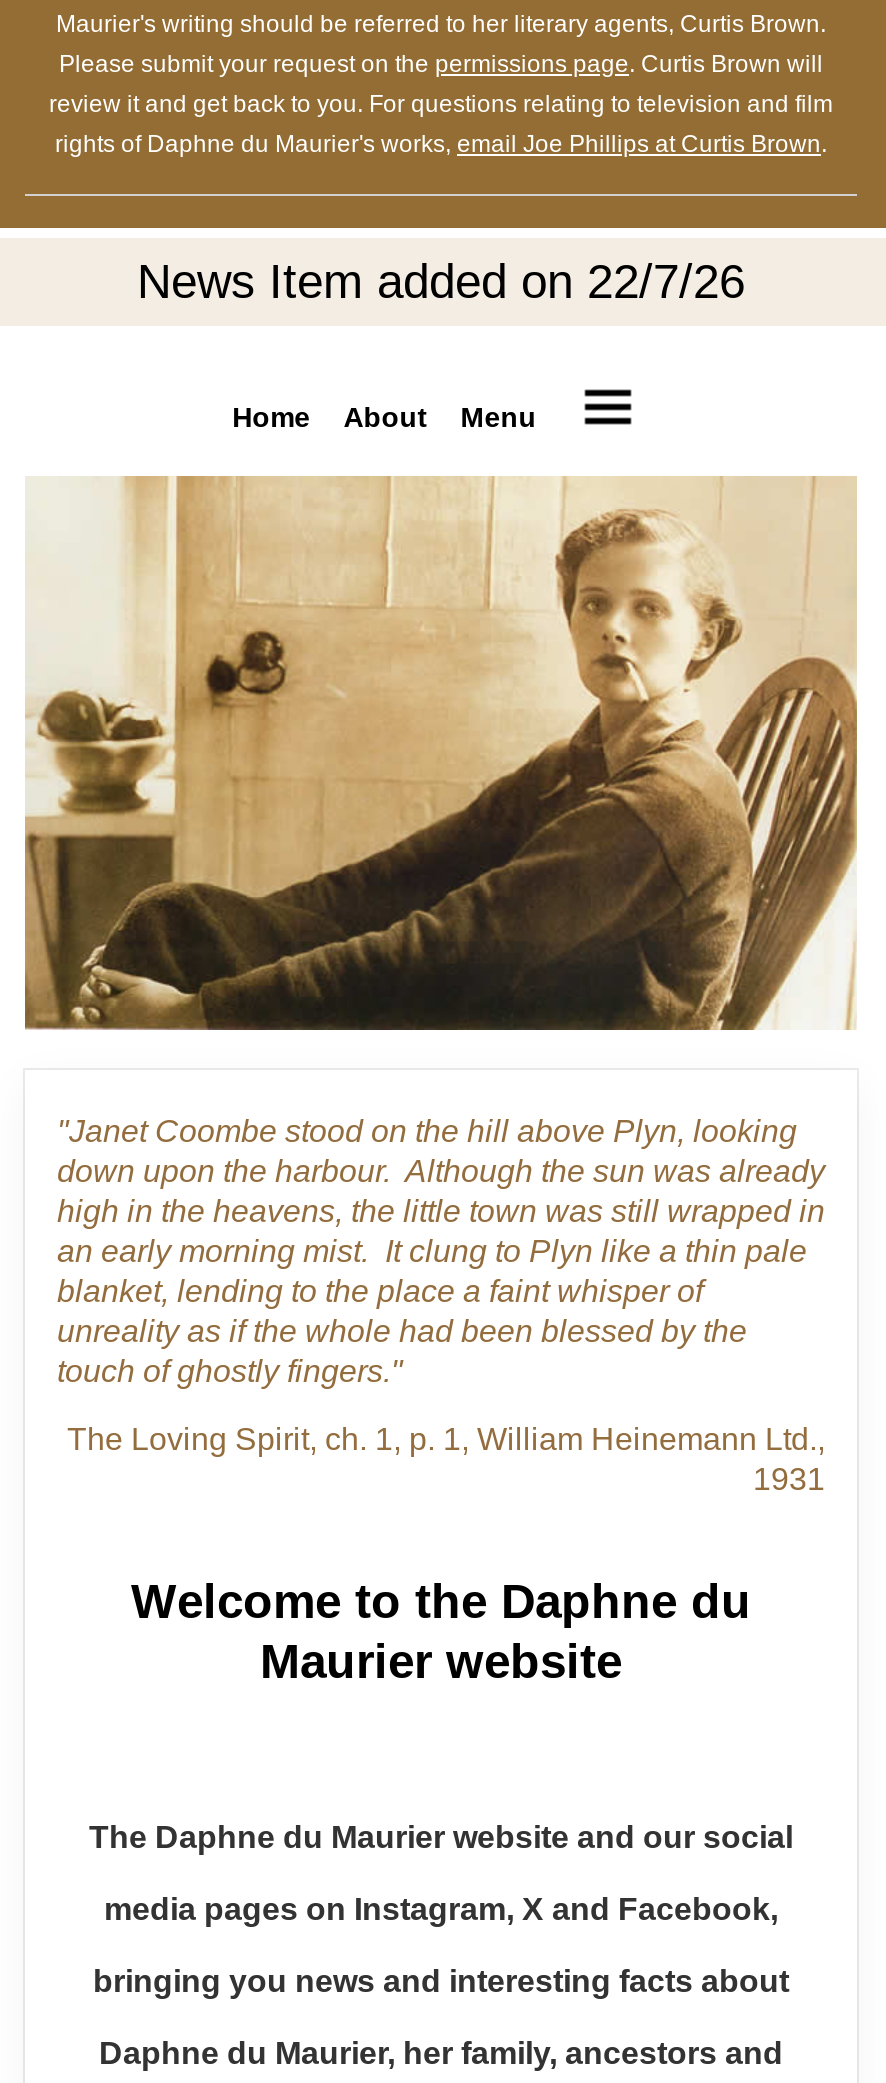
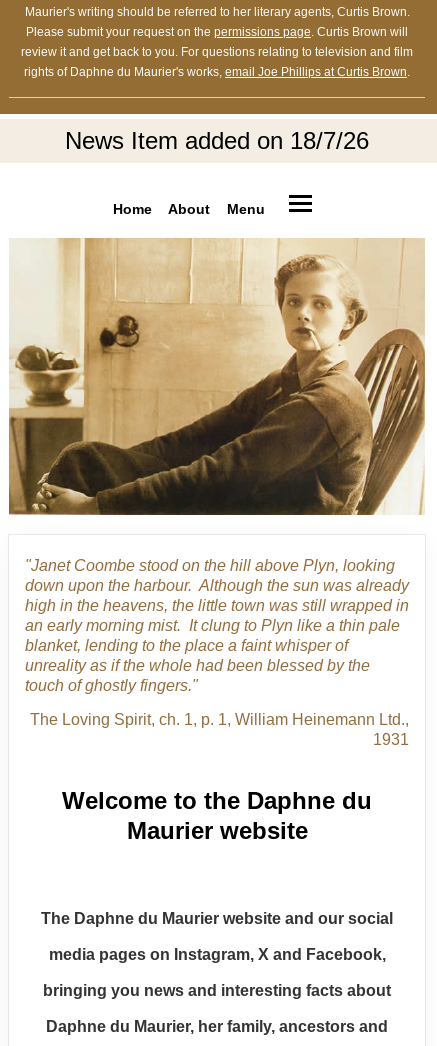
- News Item added on 22/7/26
+ News Item added on 18/7/26
